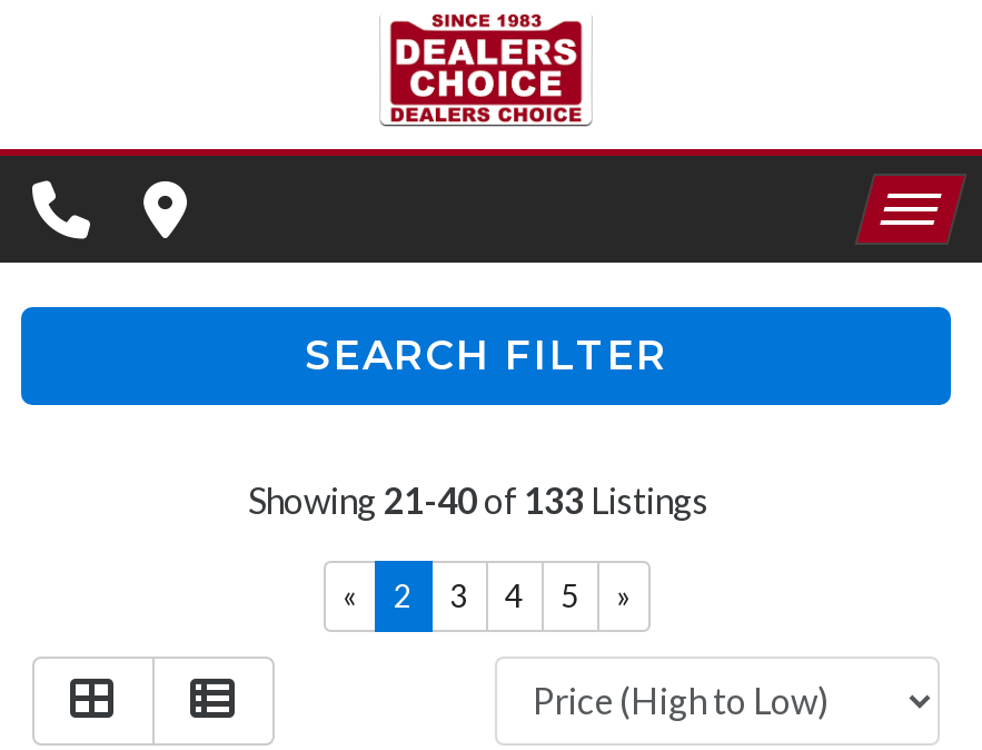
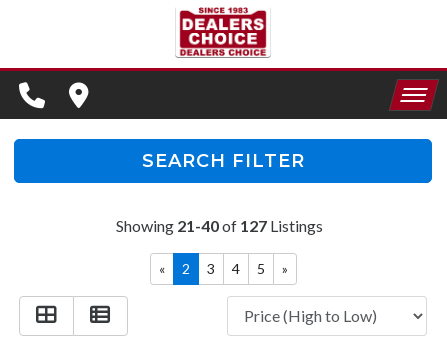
- Showing 21-40 of 133 Listings
+ Showing 21-40 of 127 Listings
